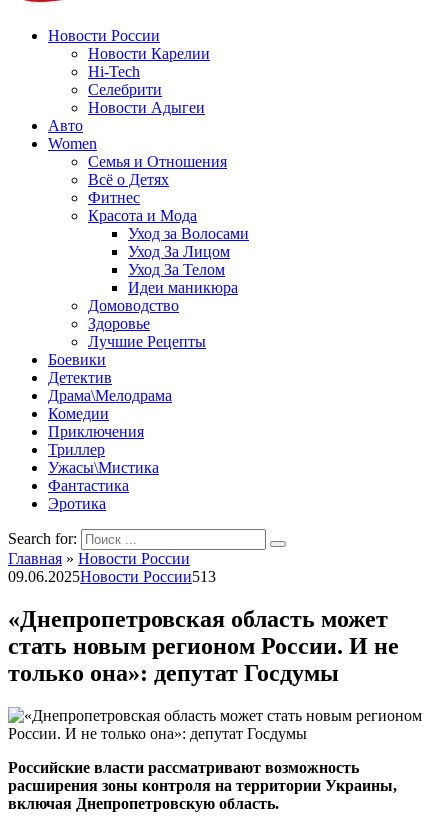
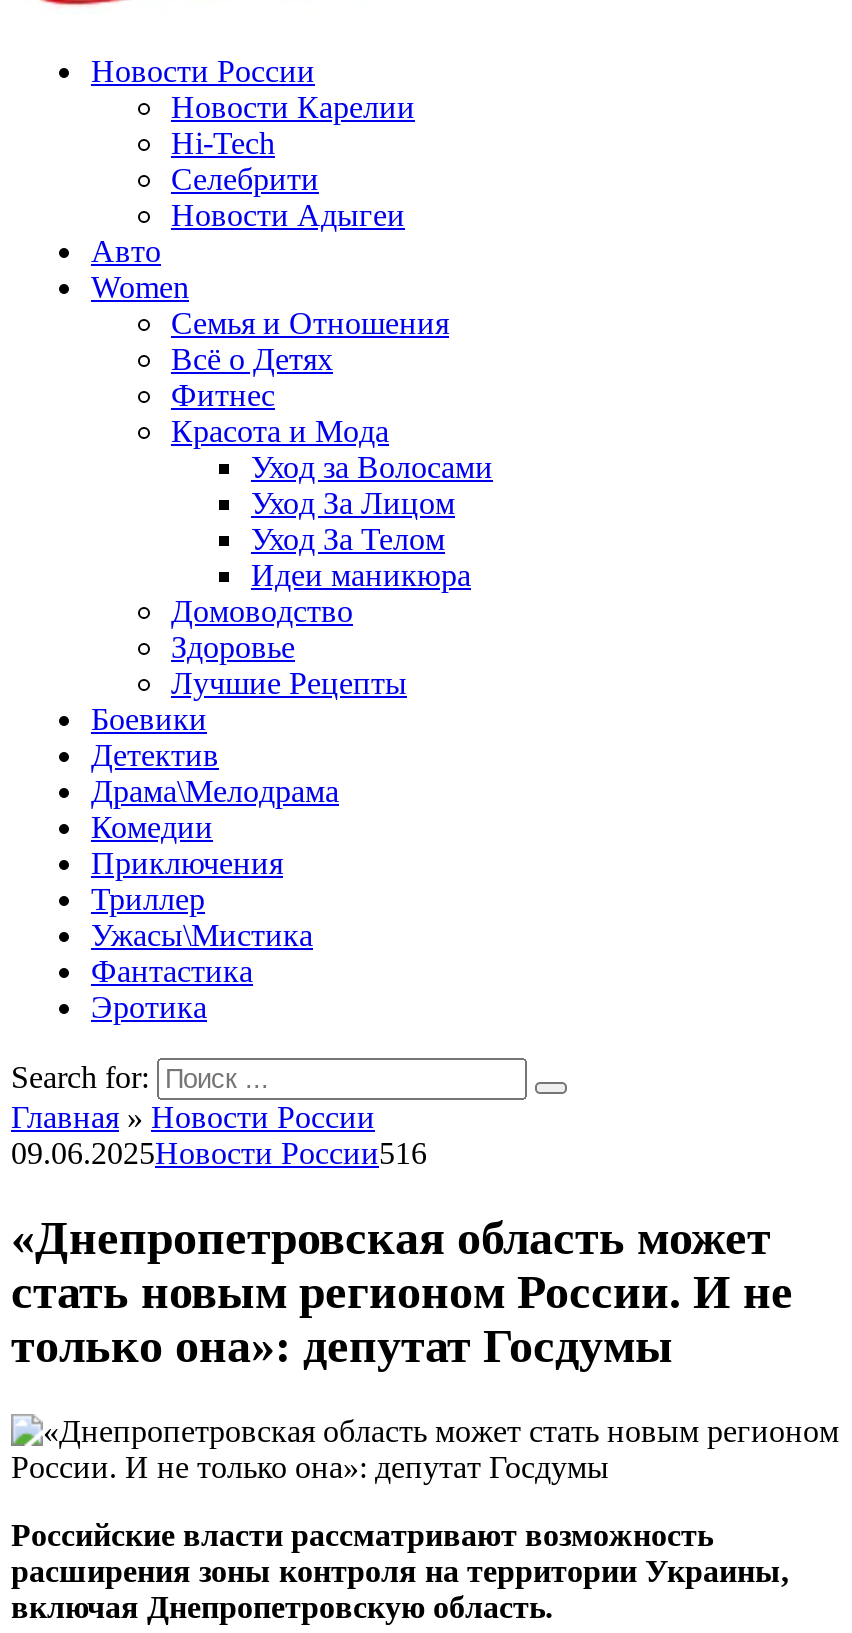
- 09.06.2025Новости России513
+ 09.06.2025Новости России516
